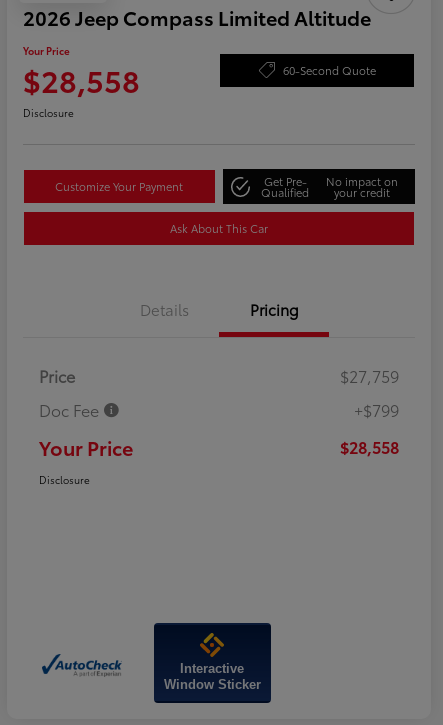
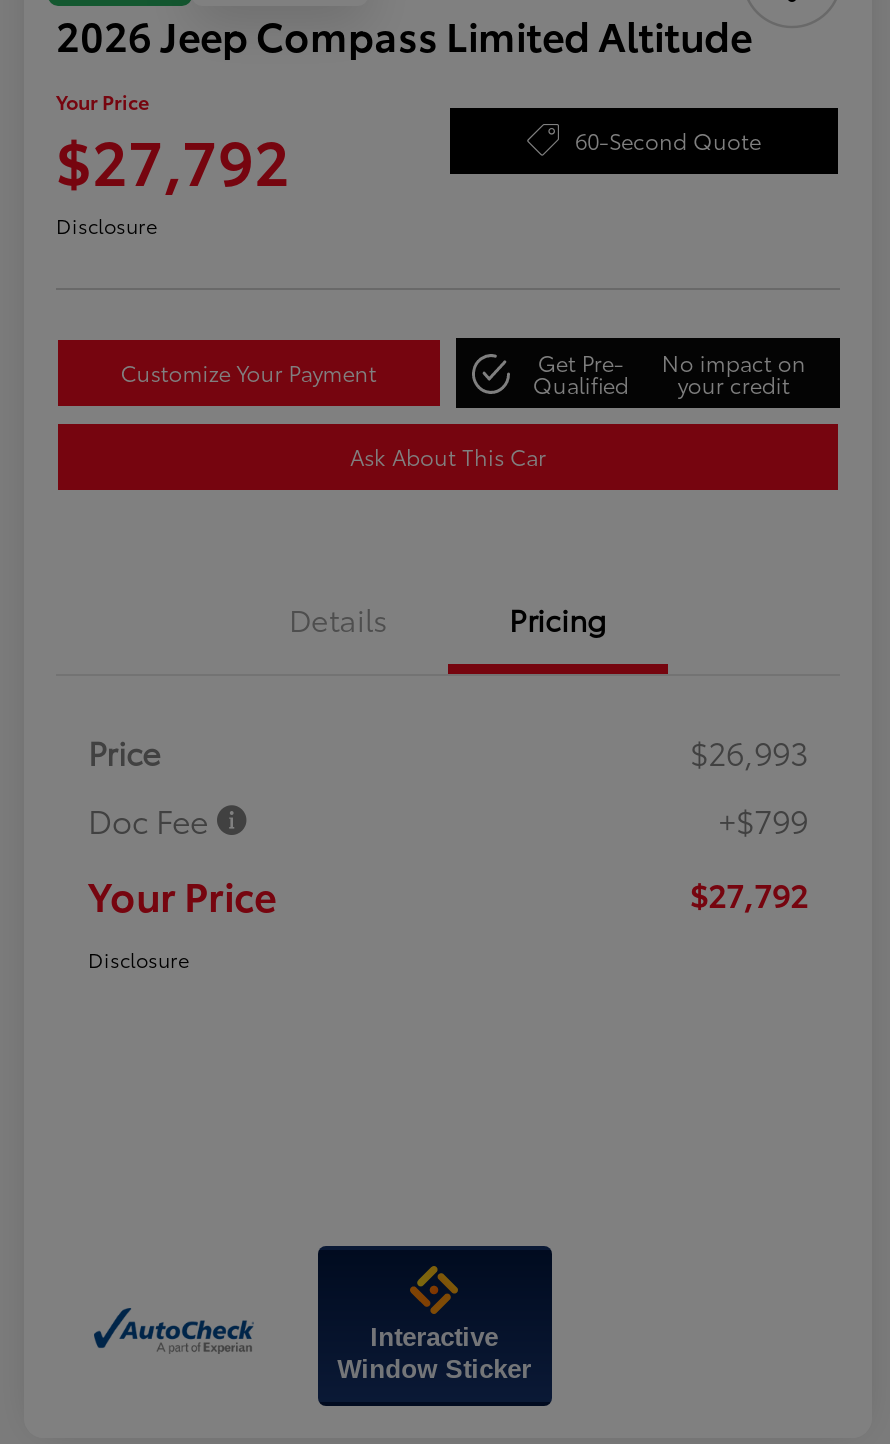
- $28,558
+ $27,792

- $27,759
+ $26,993

- $28,558
+ $27,792
